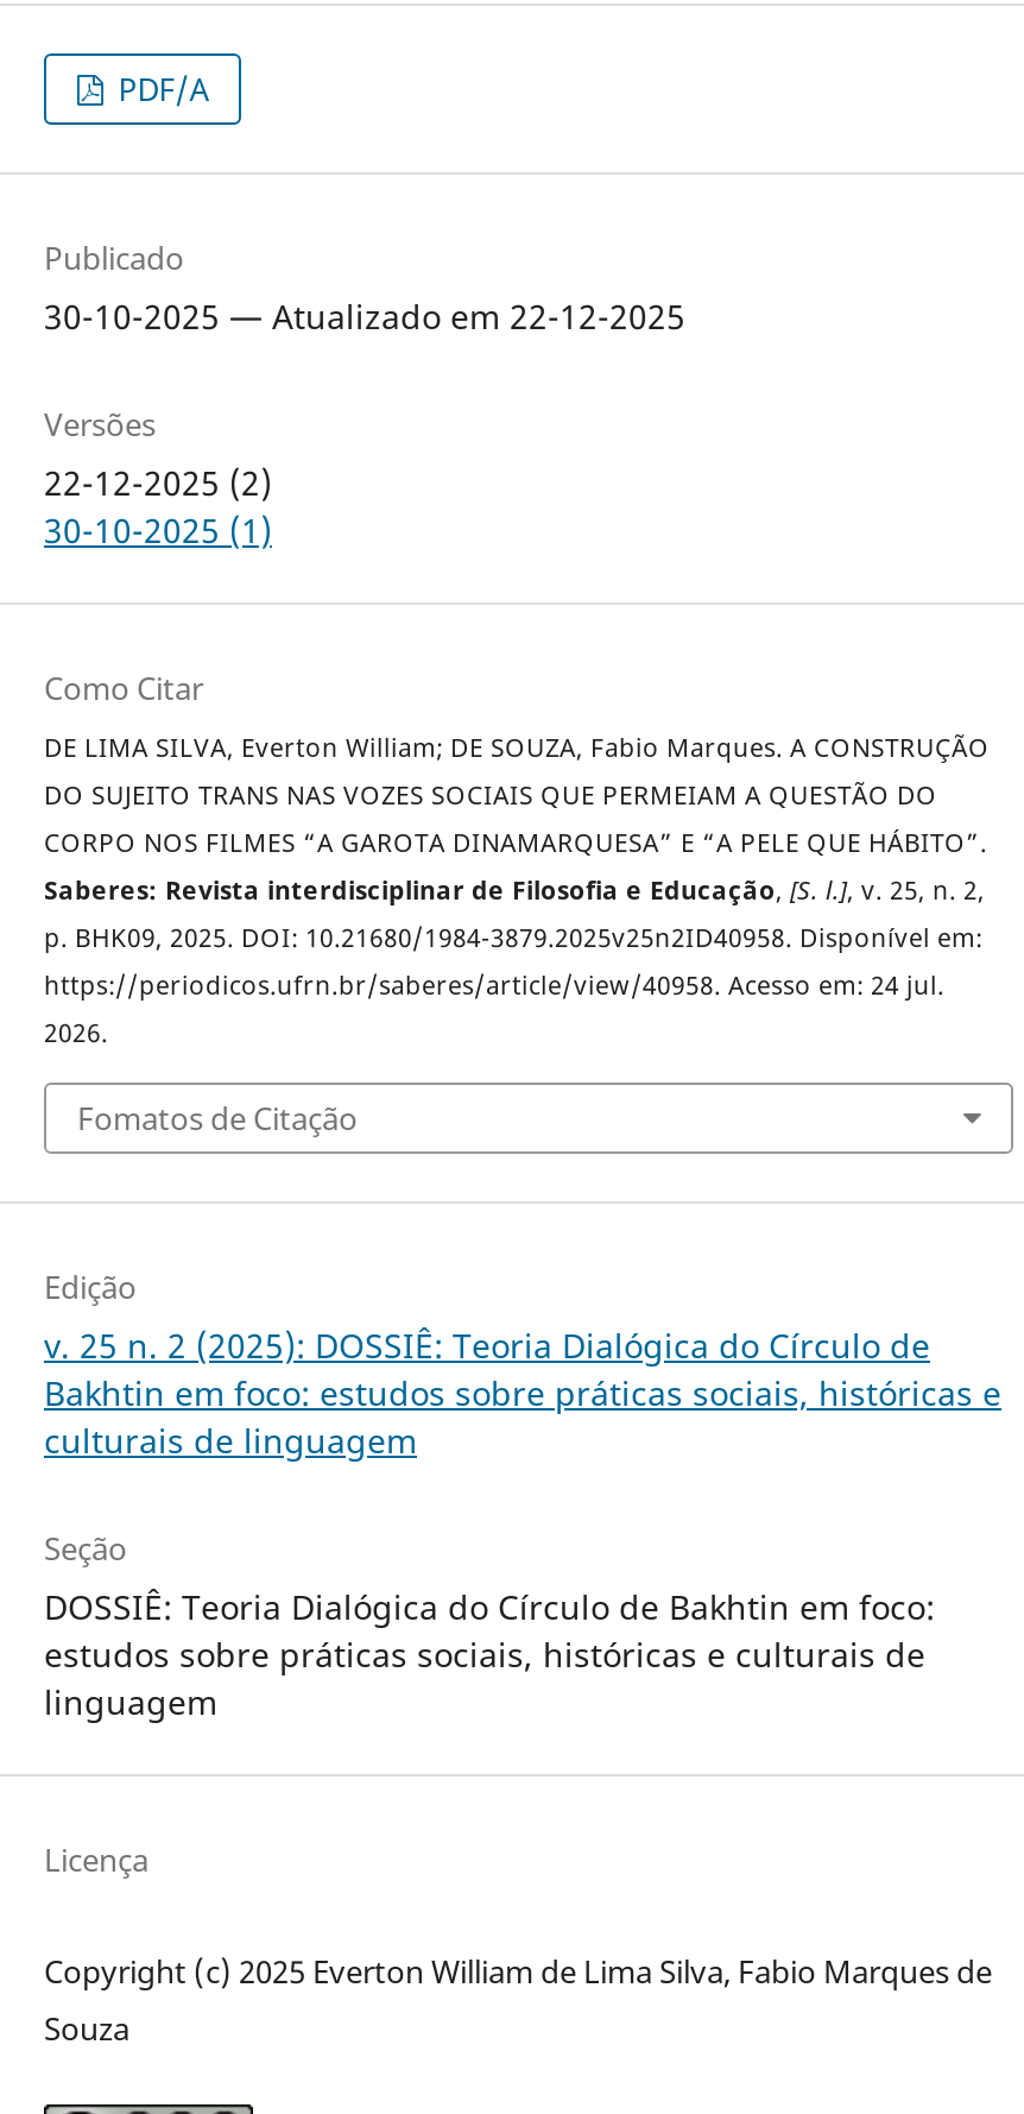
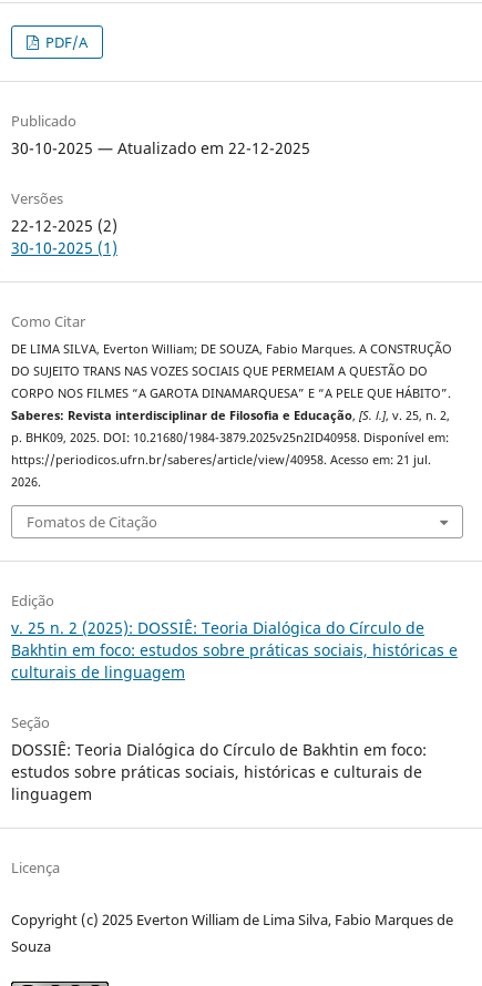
- https://periodicos.ufrn.br/saberes/article/view/40958. Acesso em: 24 jul.
+ https://periodicos.ufrn.br/saberes/article/view/40958. Acesso em: 21 jul.
